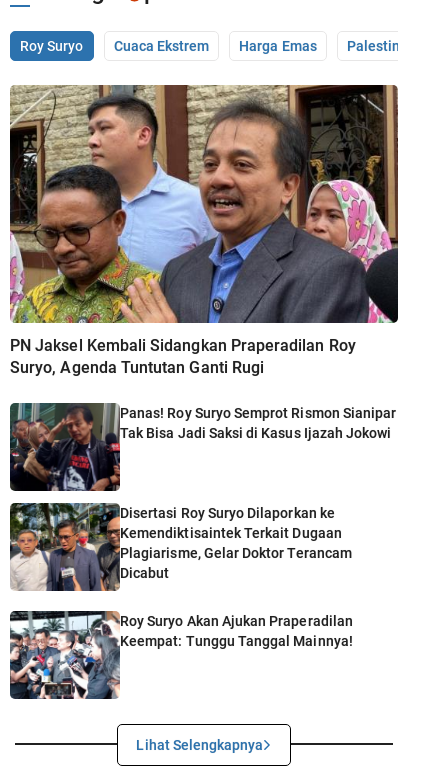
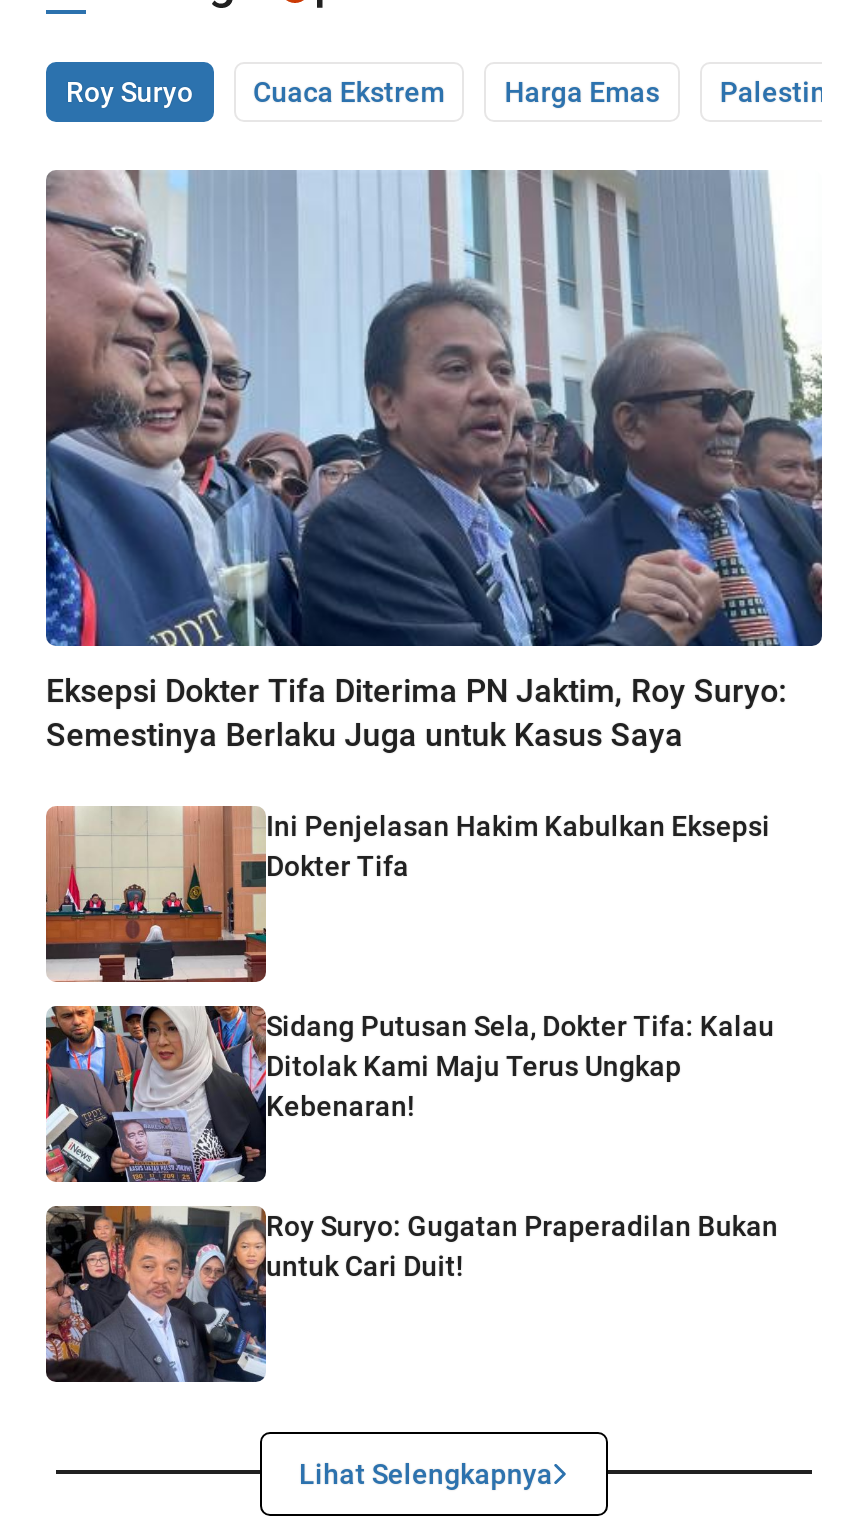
- [image]
- PN Jaksel Kembali Sidangkan Praperadilan Roy
- Suryo, Agenda Tuntutan Ganti Rugi
+ [image]
+ Eksepsi Dokter Tifa Diterima PN Jaktim, Roy Suryo:
+ Semestinya Berlaku Juga untuk Kasus Saya

- [image]
- Panas! Roy Suryo Semprot Rismon Sianipar
- Tak Bisa Jadi Saksi di Kasus Ijazah Jokowi
+ [image]
+ Ini Penjelasan Hakim Kabulkan Eksepsi
+ Dokter Tifa

- [image]
- Disertasi Roy Suryo Dilaporkan ke
- Kemendiktisaintek Terkait Dugaan
- Plagiarisme, Gelar Doktor Terancam
- Dicabut
+ [image]
+ Sidang Putusan Sela, Dokter Tifa: Kalau
+ Ditolak Kami Maju Terus Ungkap
+ Kebenaran!

- [image]
- Roy Suryo Akan Ajukan Praperadilan
- Keempat: Tunggu Tanggal Mainnya!
+ [image]
+ Roy Suryo: Gugatan Praperadilan Bukan
+ untuk Cari Duit!
